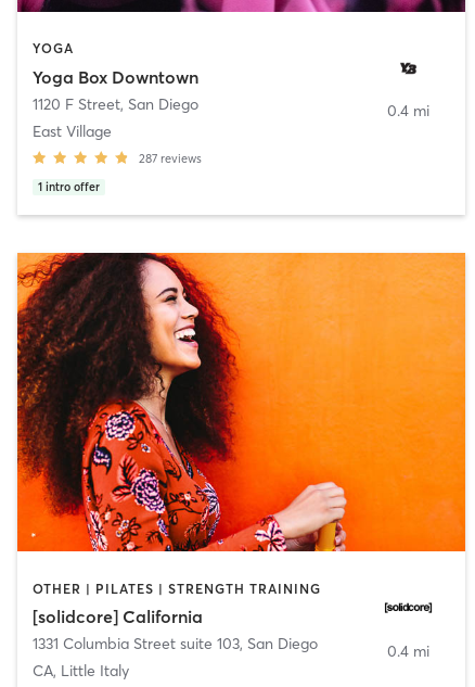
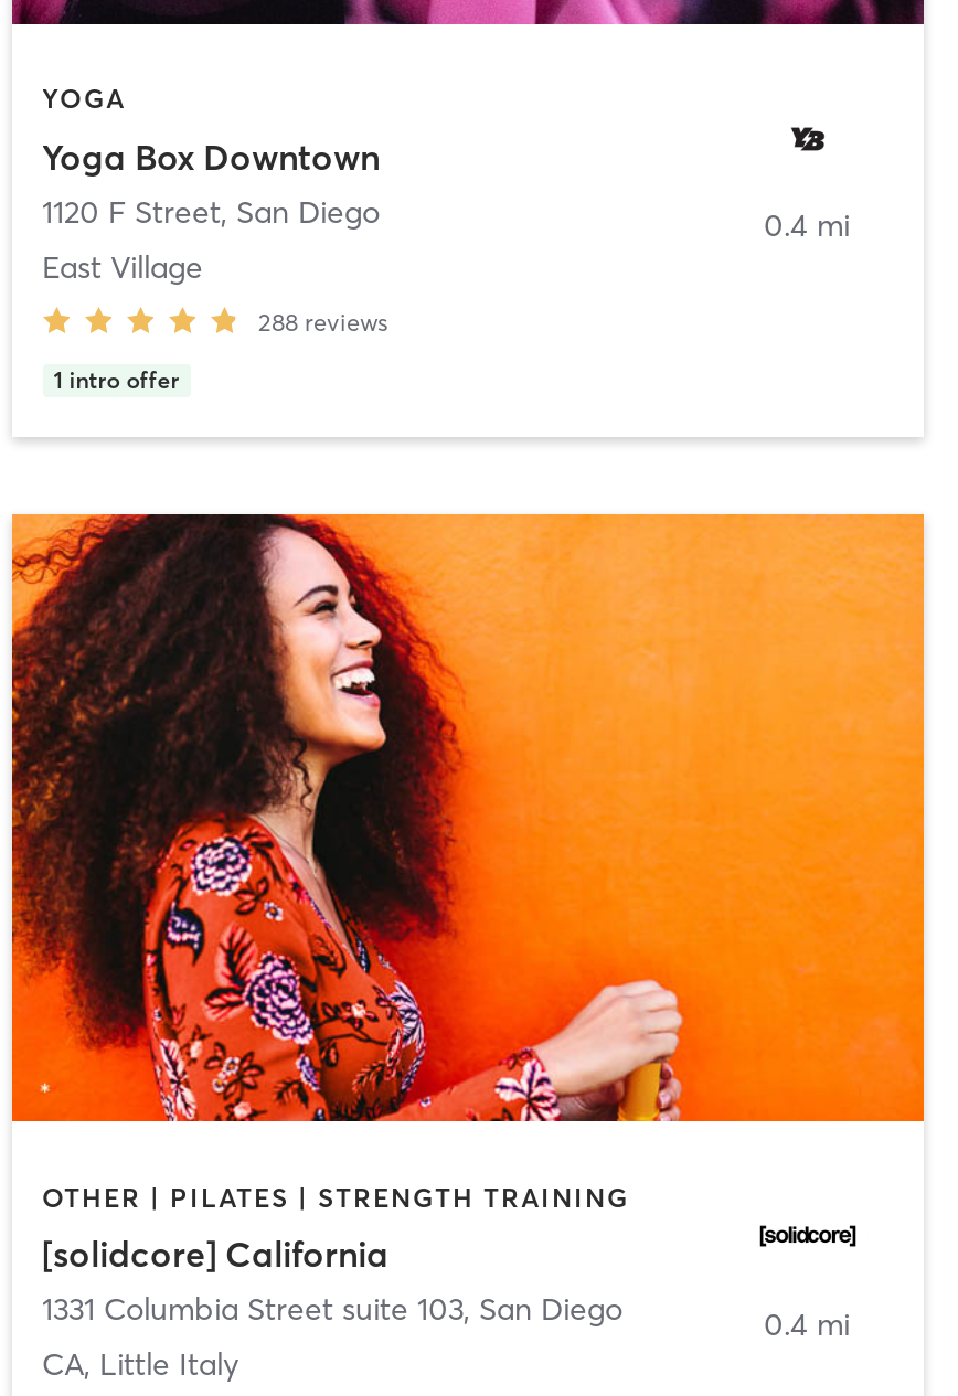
- 287 reviews
+ 288 reviews
